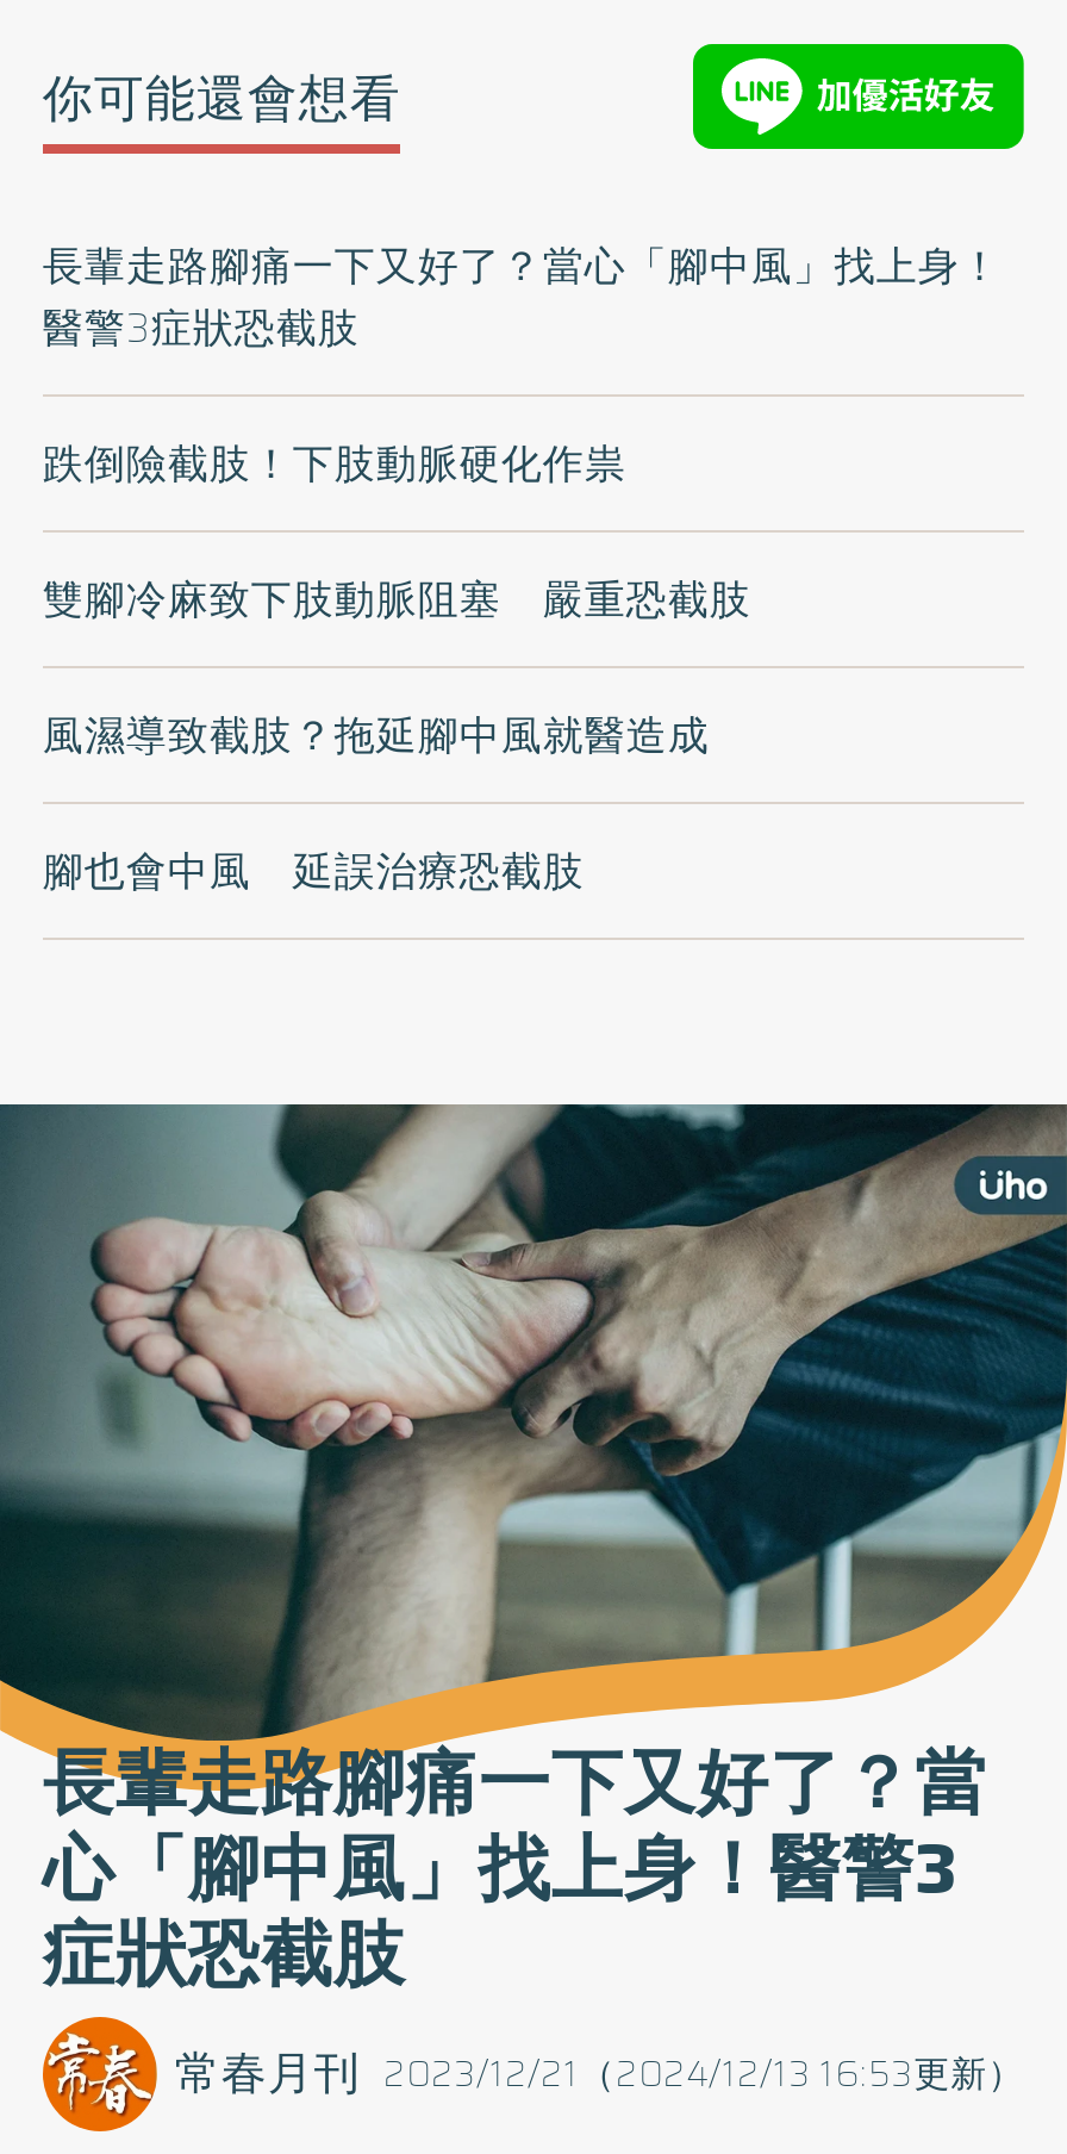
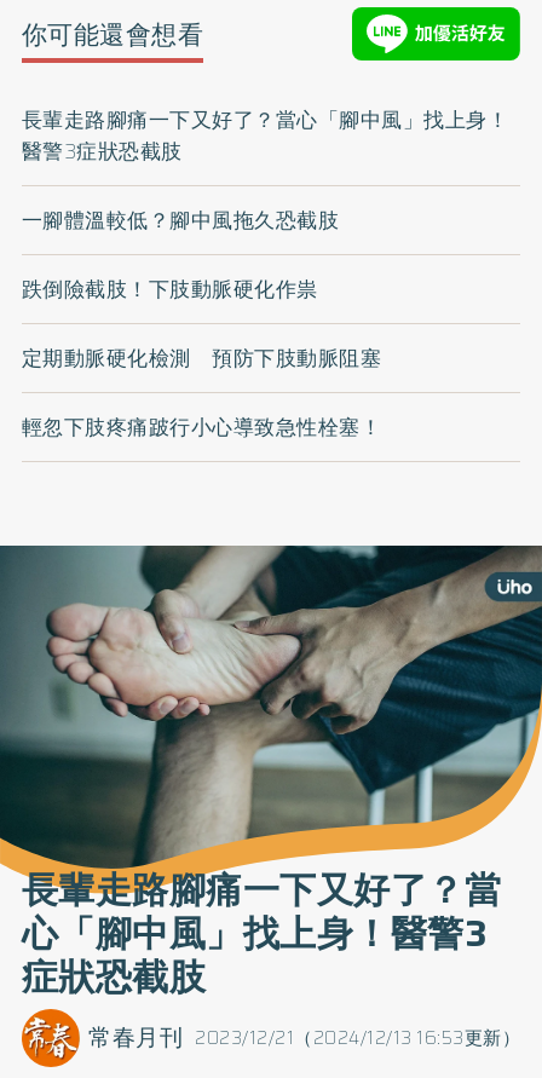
+ 一腳體溫較低？腳中風拖久恐截肢

moved down: 跌倒險截肢！下肢動脈硬化作祟

- 雙腳冷麻致下肢動脈阻塞 嚴重恐截肢
- 風濕導致截肢？拖延腳中風就醫造成
- 腳也會中風 延誤治療恐截肢
+ 定期動脈硬化檢測 預防下肢動脈阻塞
+ 輕忽下肢疼痛跛行小心導致急性栓塞！
